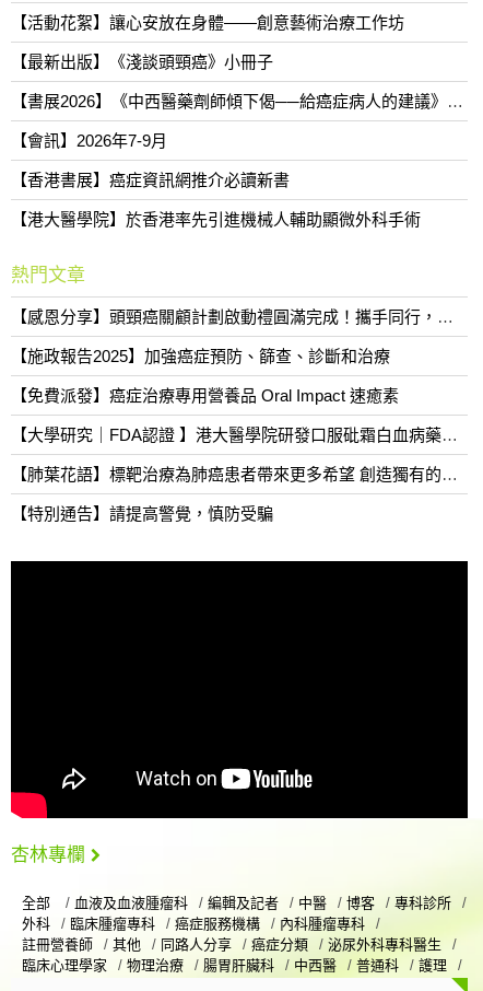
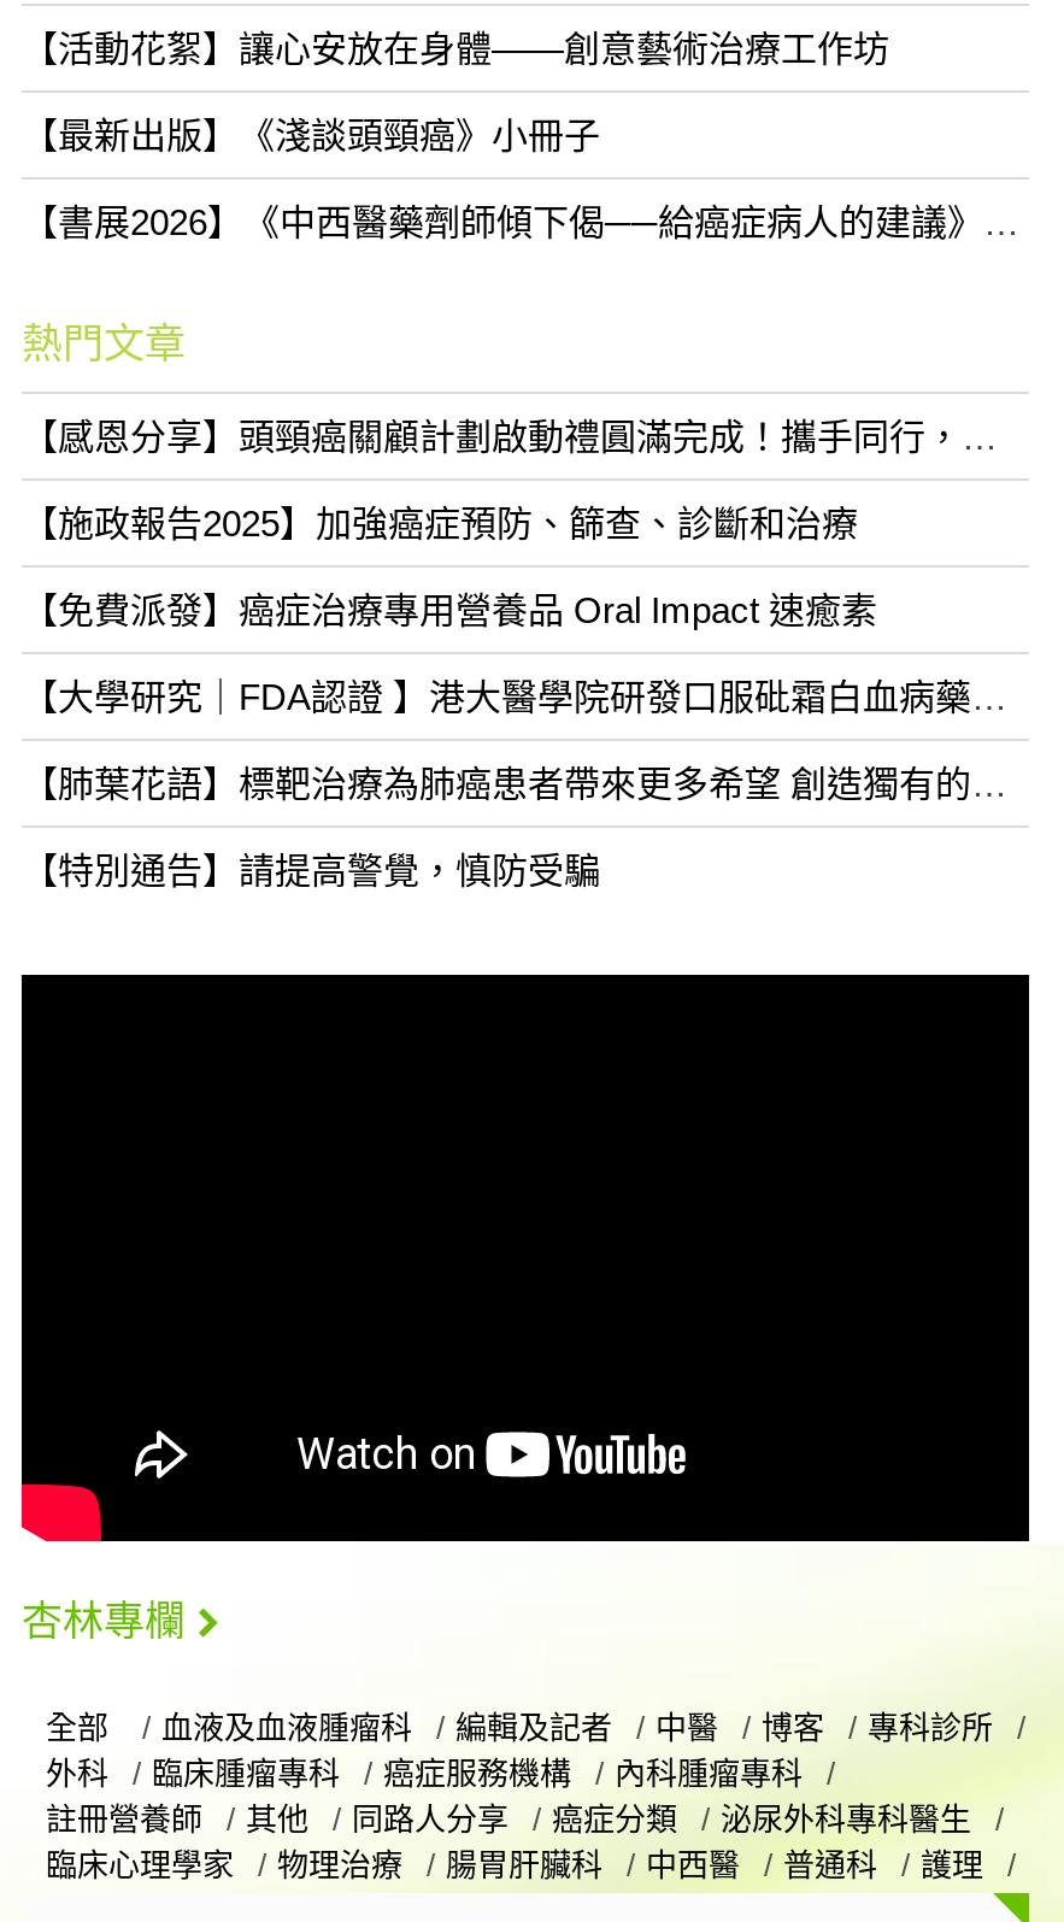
- 【會訊】2026年7-9月
- 【香港書展】癌症資訊網推介必讀新書
- 【港大醫學院】於香港率先引進機械人輔助顯微外科手術
